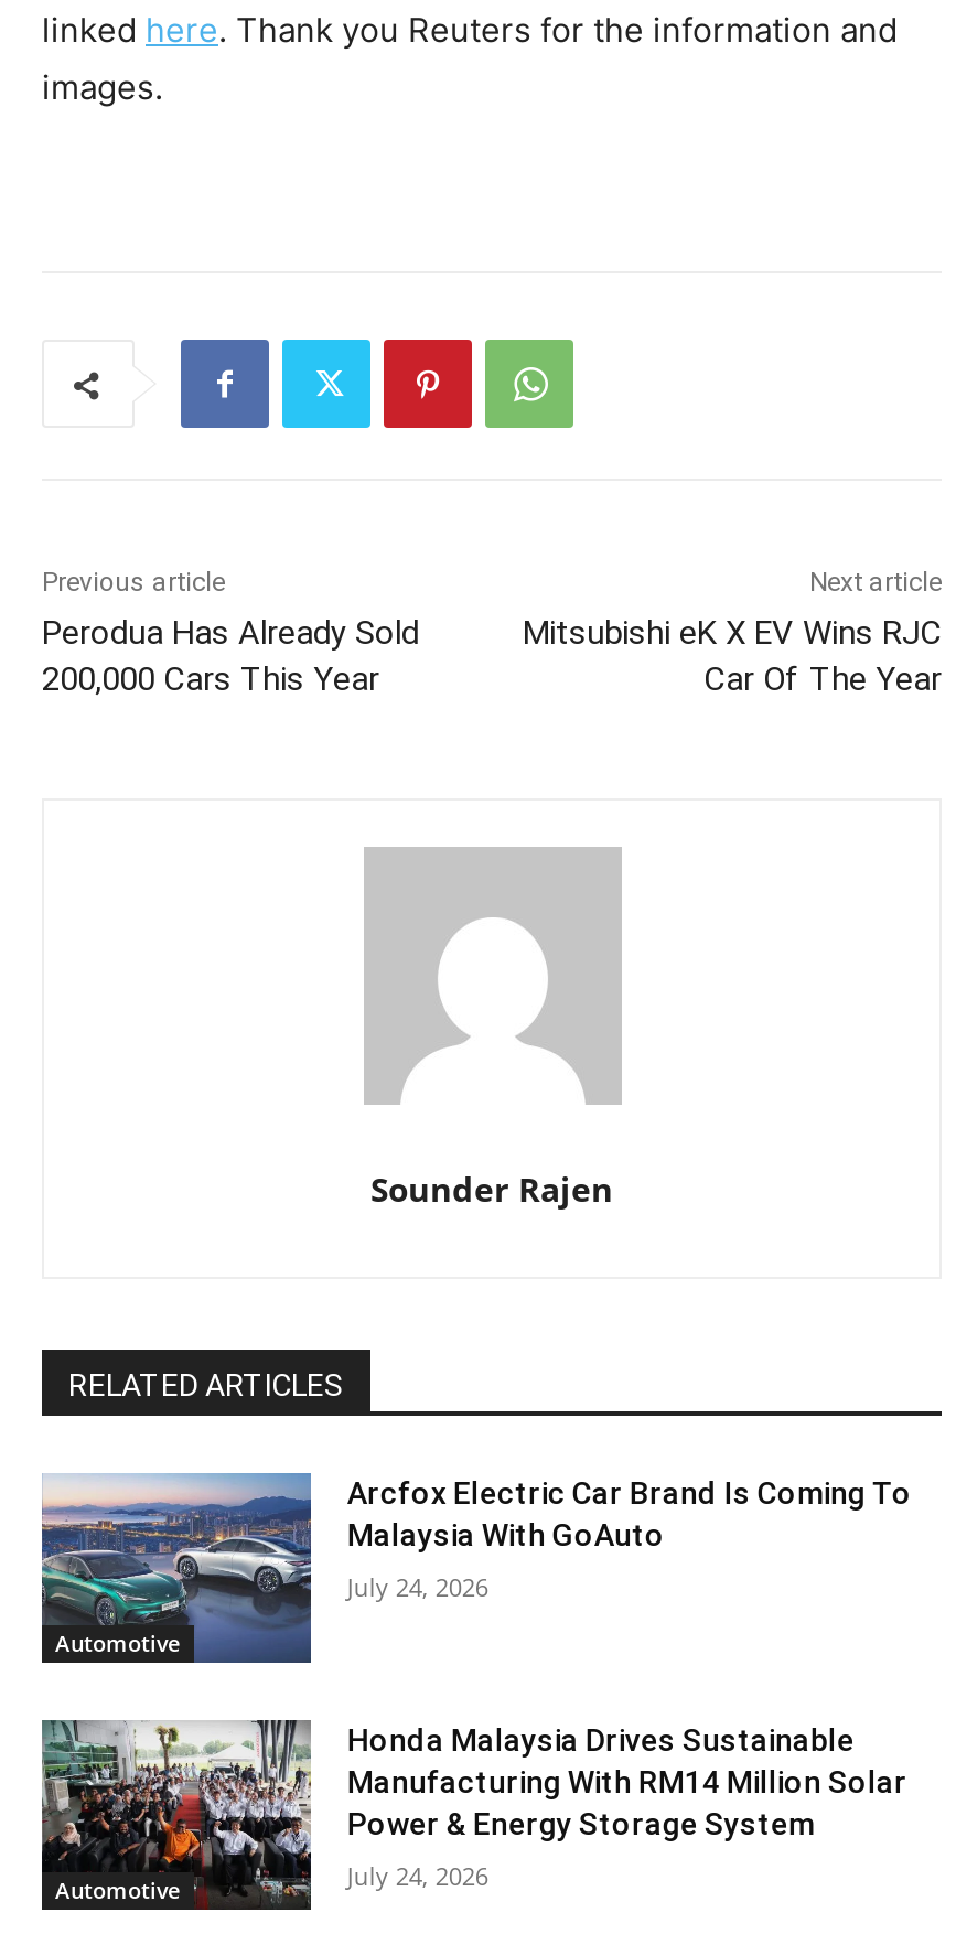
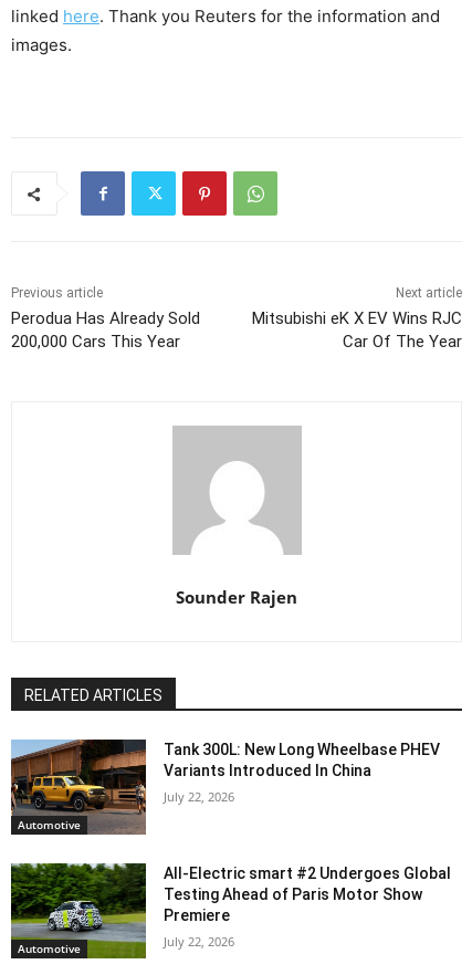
- [image]
- Arcfox Electric Car Brand Is Coming To
- Malaysia With GoAuto
+ [image]
+ Tank 300L: New Long Wheelbase PHEV
+ Variants Introduced In China

- July 24, 2026
+ July 22, 2026

- [image]
- Honda Malaysia Drives Sustainable
- Manufacturing With RM14 Million Solar
- Power & Energy Storage System
+ [image]
+ All-Electric smart #2 Undergoes Global
+ Testing Ahead of Paris Motor Show
+ Premiere

- July 24, 2026
+ July 22, 2026
